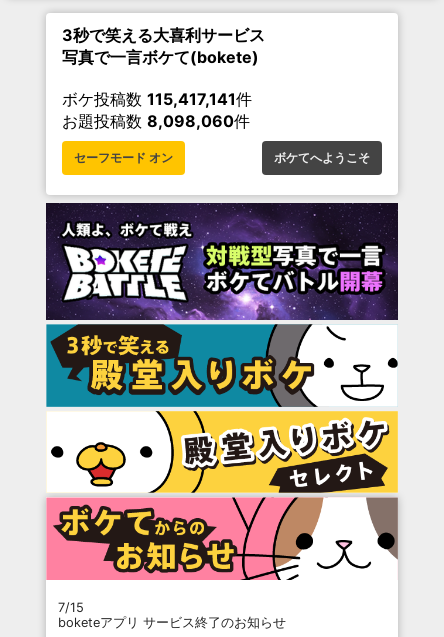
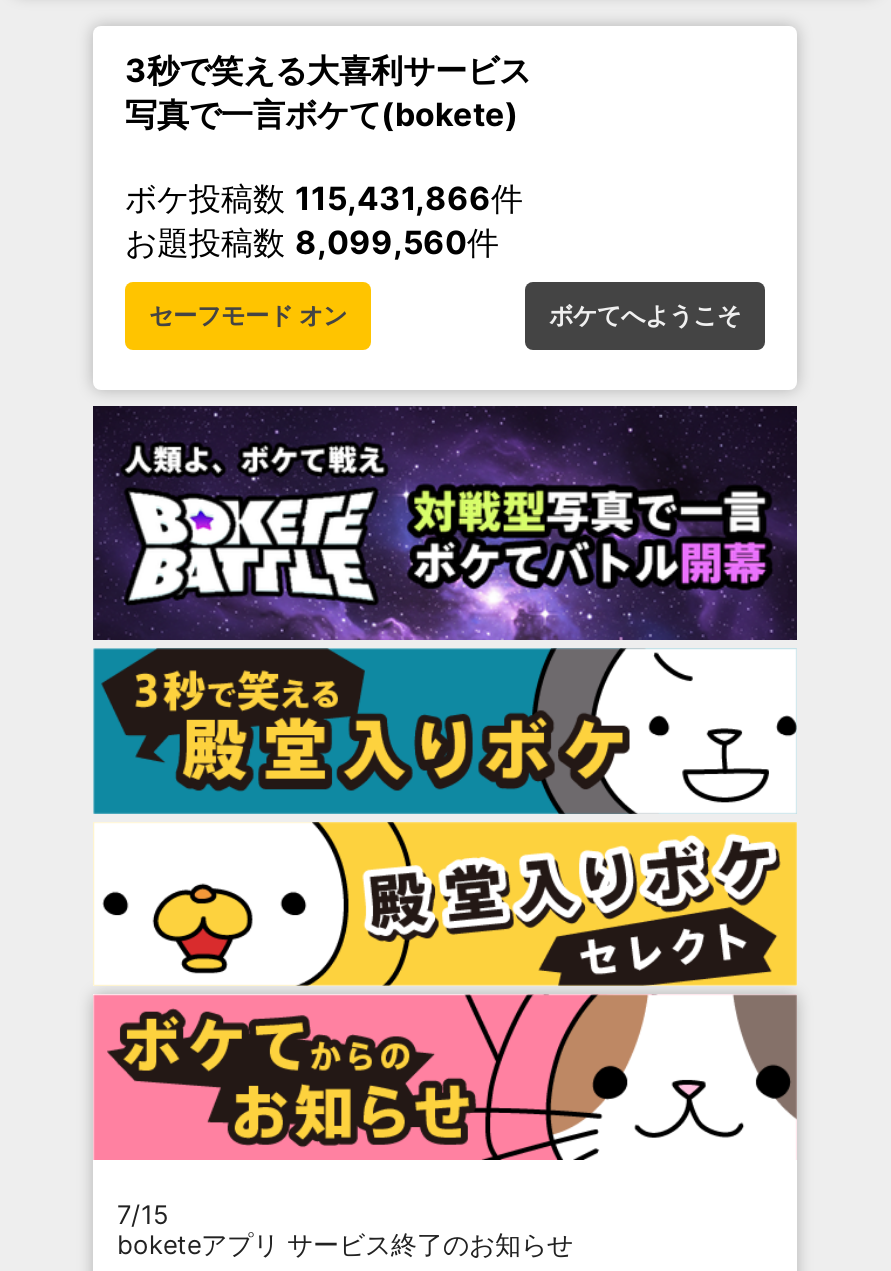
- ボケ投稿数115,417,141件
+ ボケ投稿数115,431,866件

- お題投稿数8,098,060件
+ お題投稿数8,099,560件
